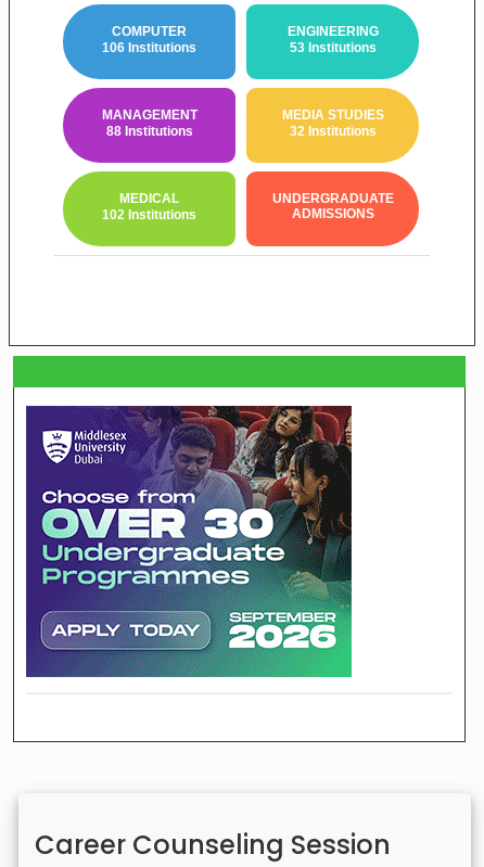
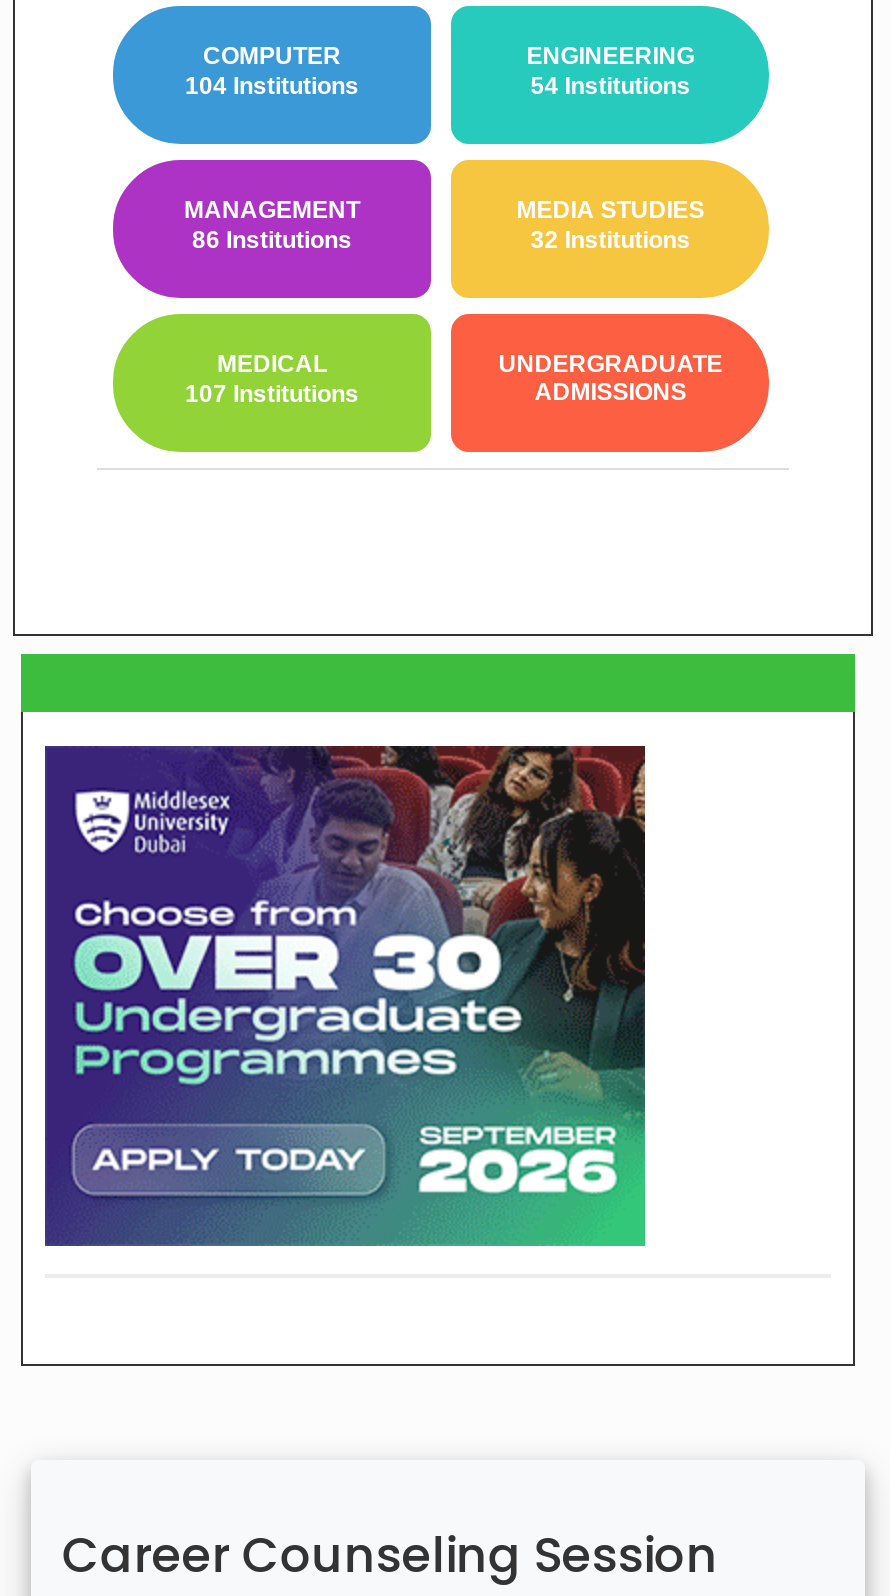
- 106 Institutions
+ 104 Institutions

- 53 Institutions
+ 54 Institutions

- 88 Institutions
+ 86 Institutions

- 102 Institutions
+ 107 Institutions
